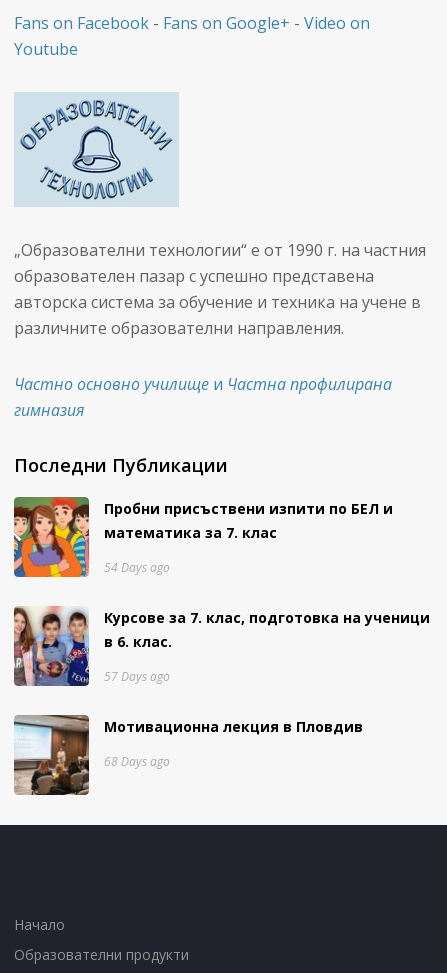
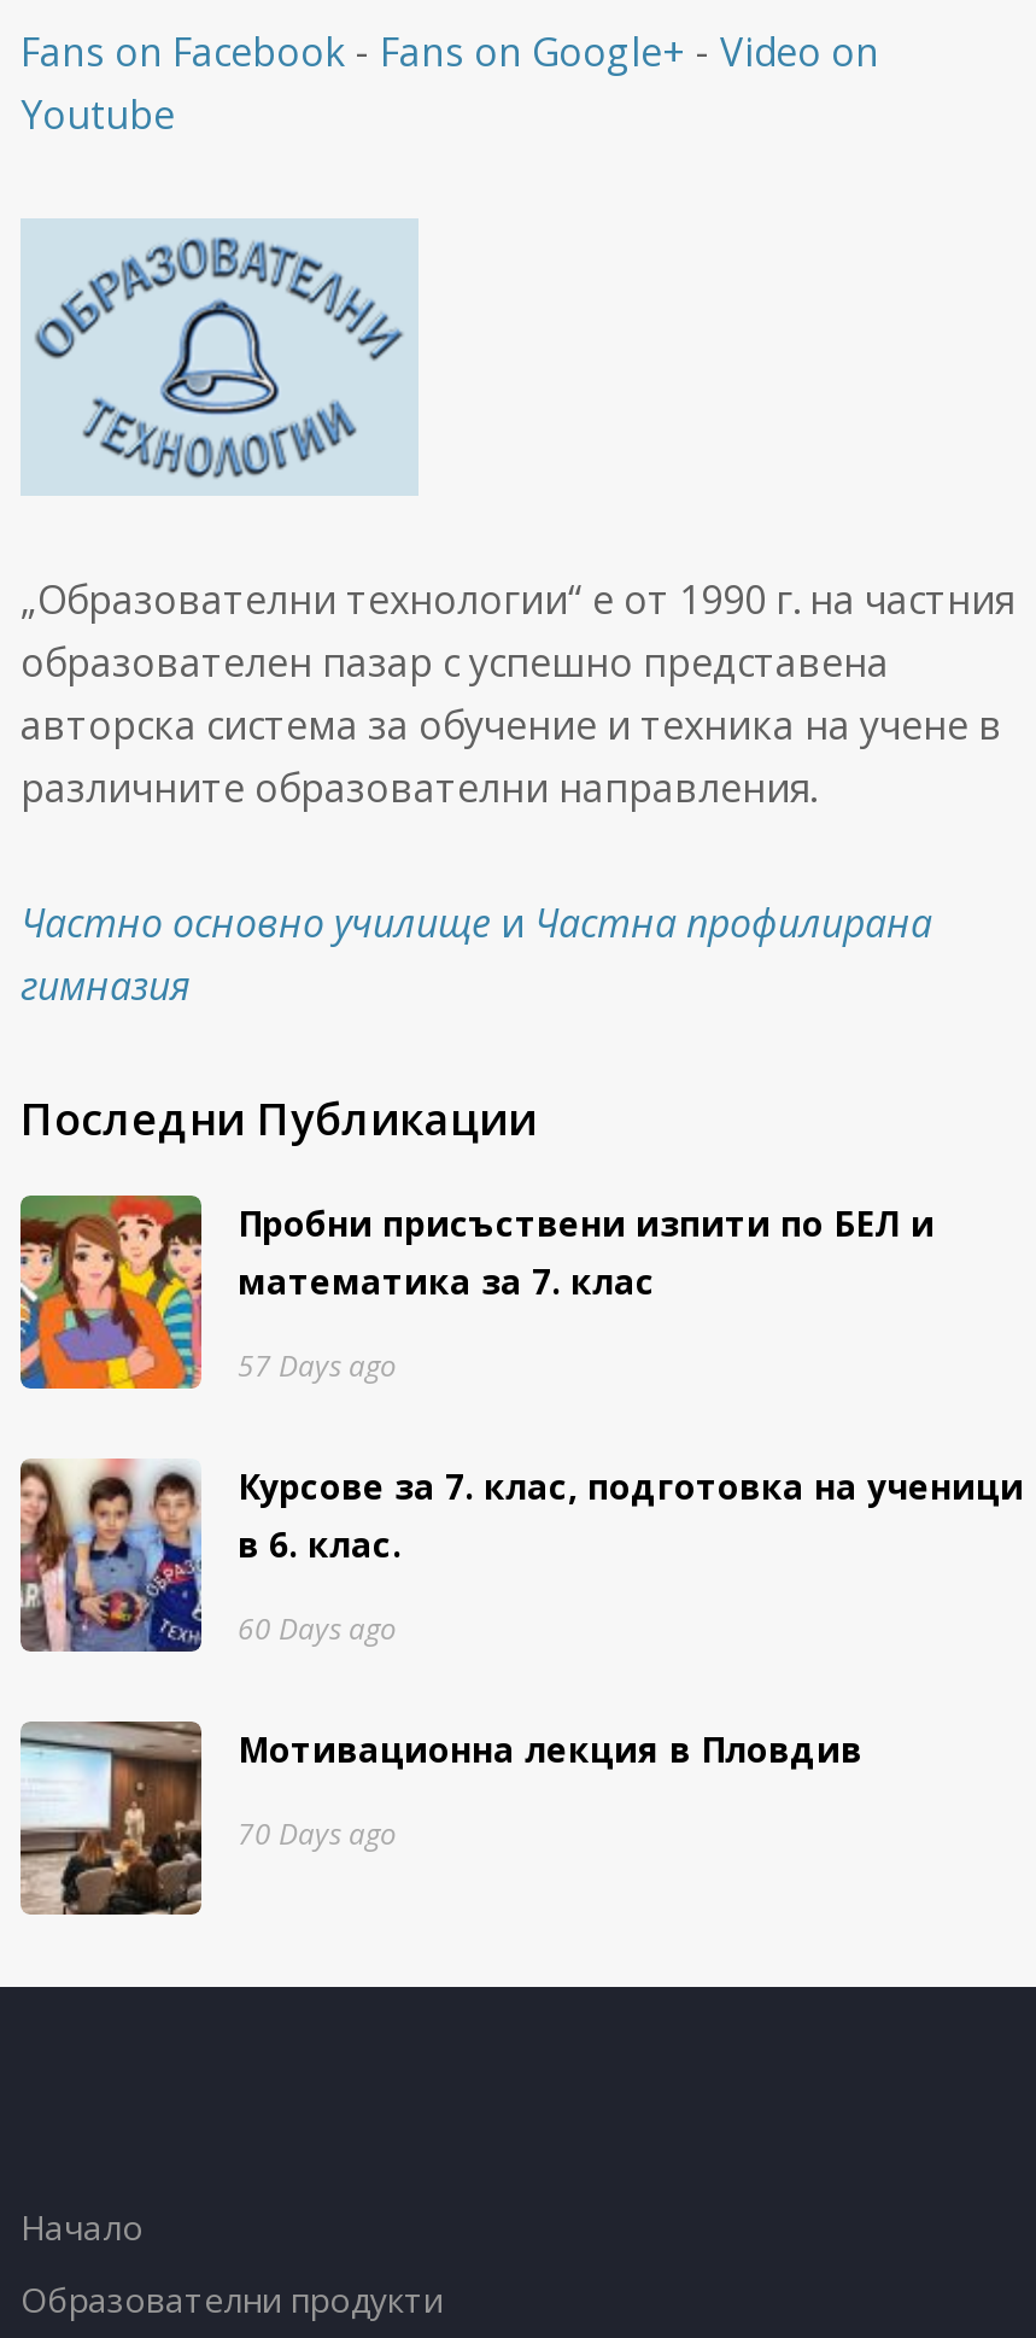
- 54 Days ago
+ 57 Days ago

- 57 Days ago
+ 60 Days ago

- 68 Days ago
+ 70 Days ago
